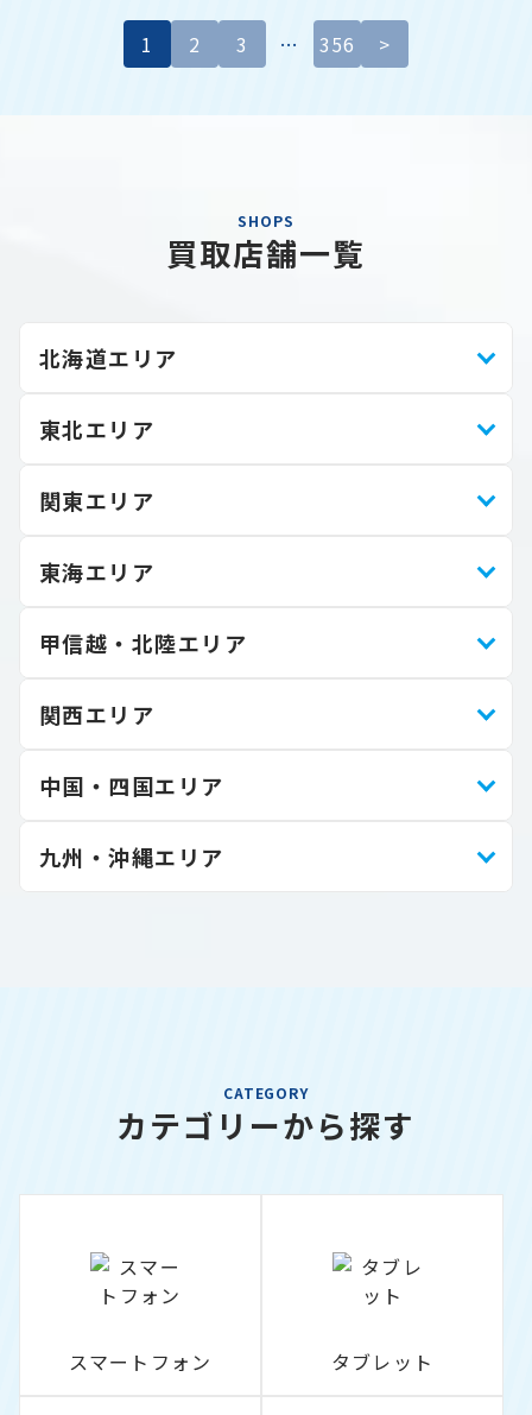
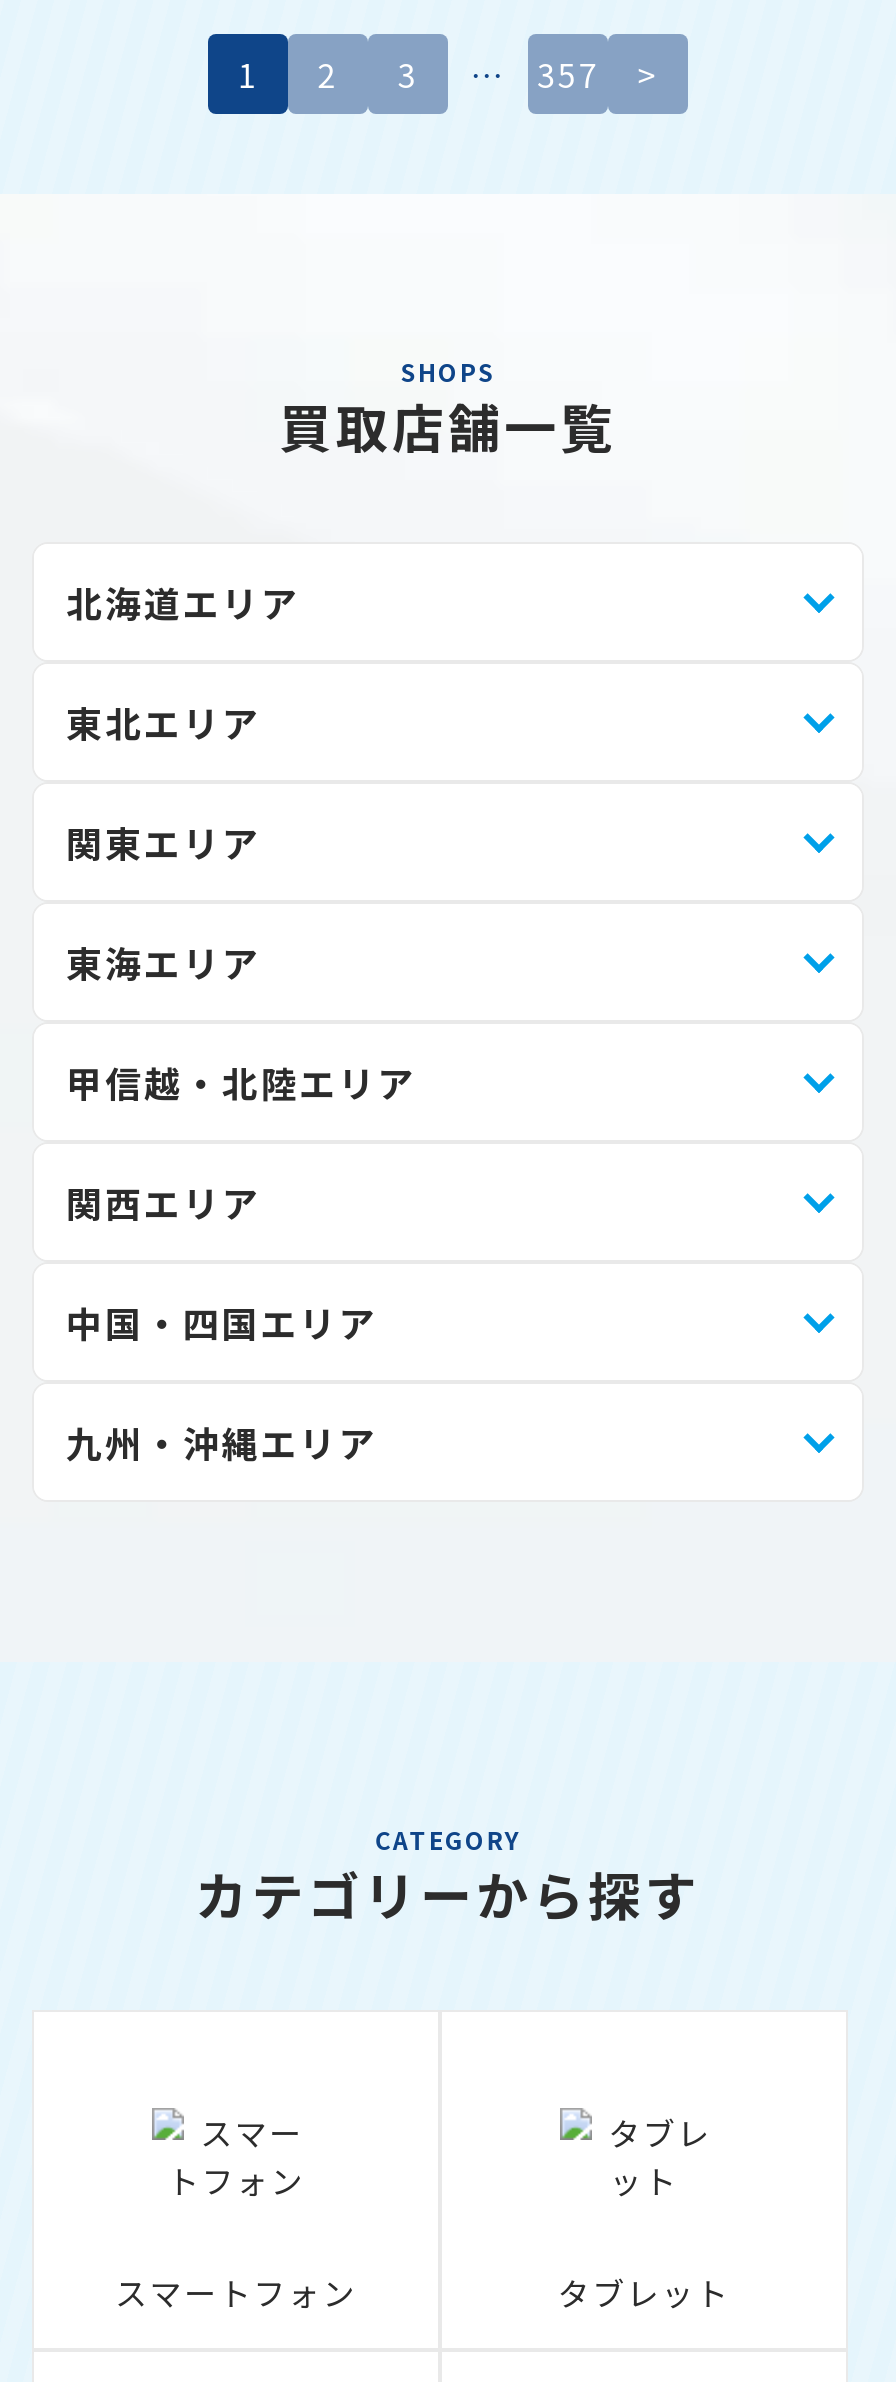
- 356
+ 357
